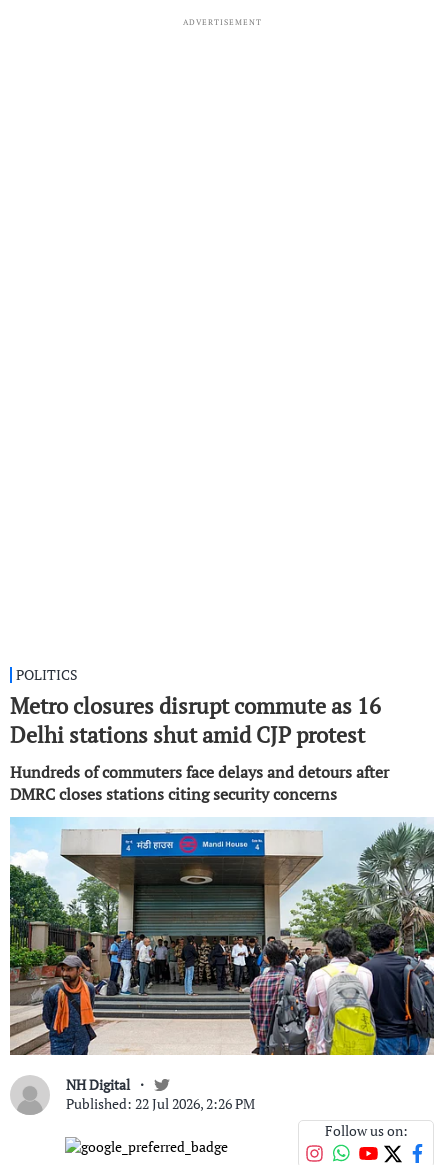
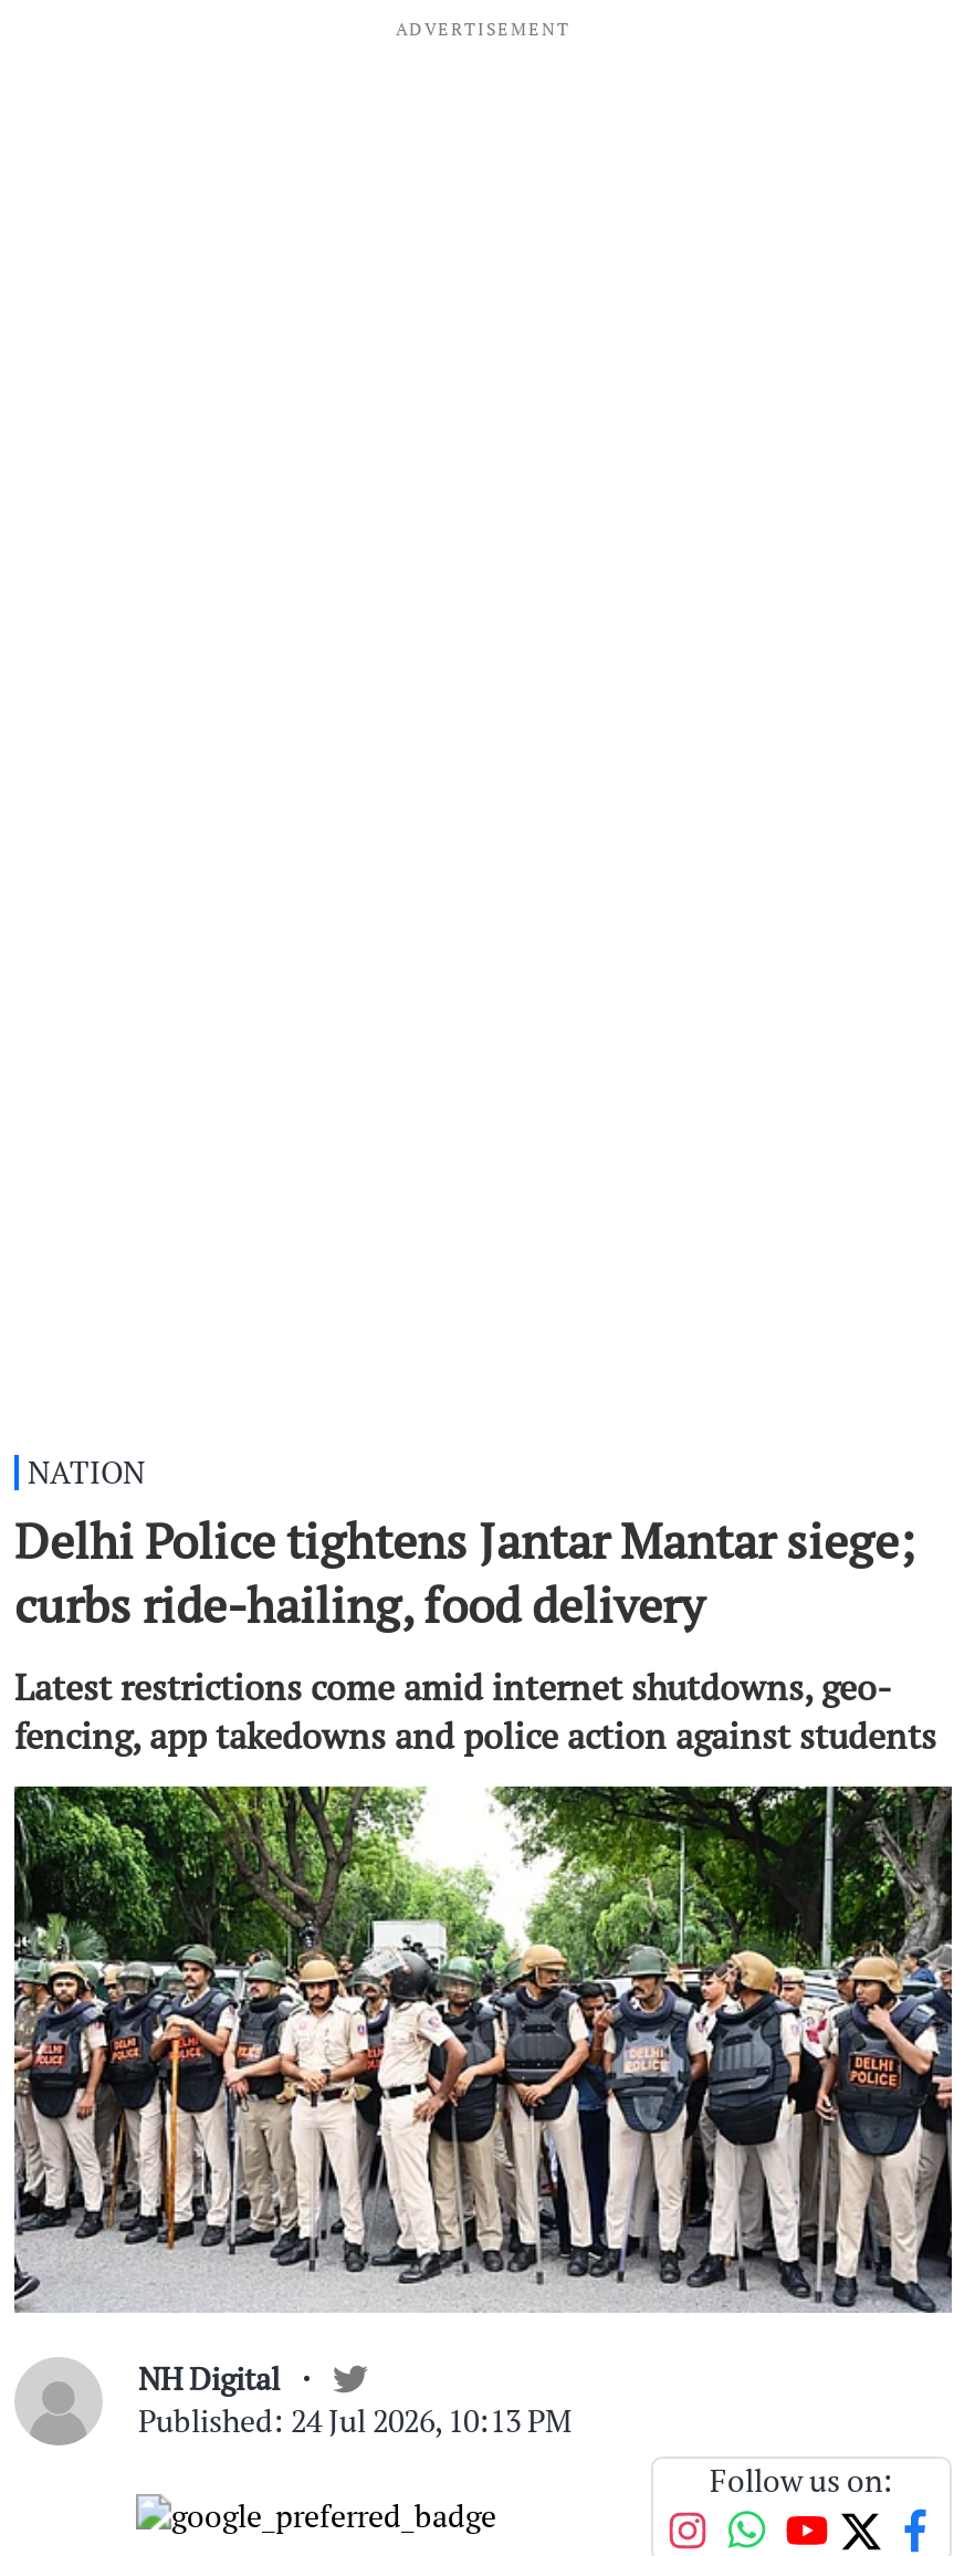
- POLITICS
- Metro closures disrupt commute as 16
- Delhi stations shut amid CJP protest
- Hundreds of commuters face delays and detours after
- DMRC closes stations citing security concerns
+ NATION
+ Delhi Police tightens Jantar Mantar siege;
+ curbs ride-hailing, food delivery
+ Latest restrictions come amid internet shutdowns, geo-
+ fencing, app takedowns and police action against students

- [image]
- Published: 22 Jul 2026, 2:26 PM
+ [image]
+ Published: 24 Jul 2026, 10:13 PM
